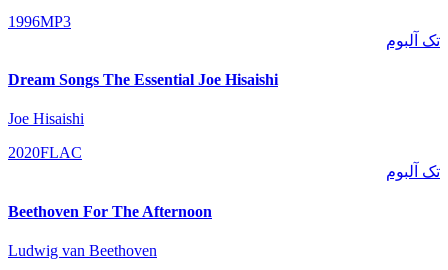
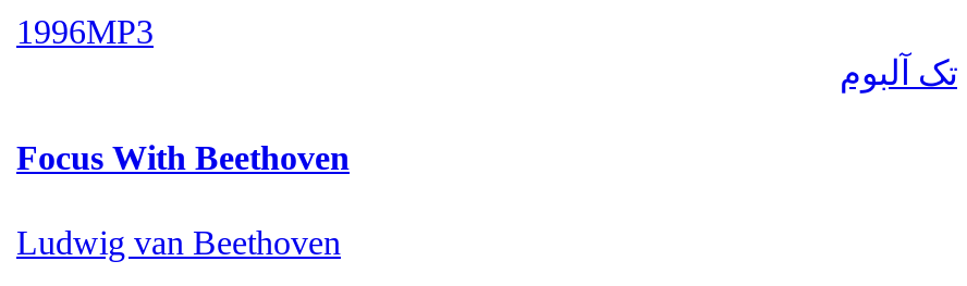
- Dream Songs The Essential Joe Hisaishi
- Joe Hisaishi
- 2020FLAC
- تک آلبوم
- Beethoven For The Afternoon
+ Focus With Beethoven
